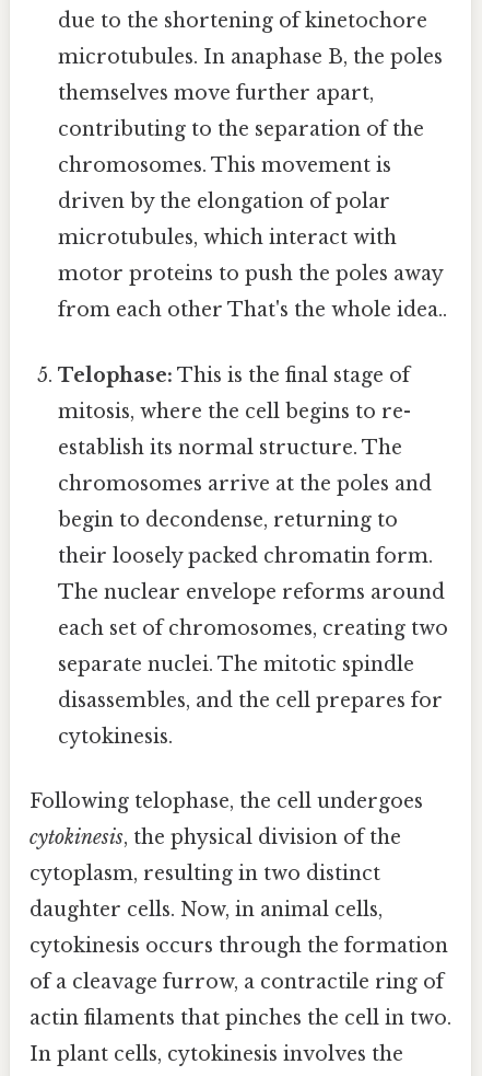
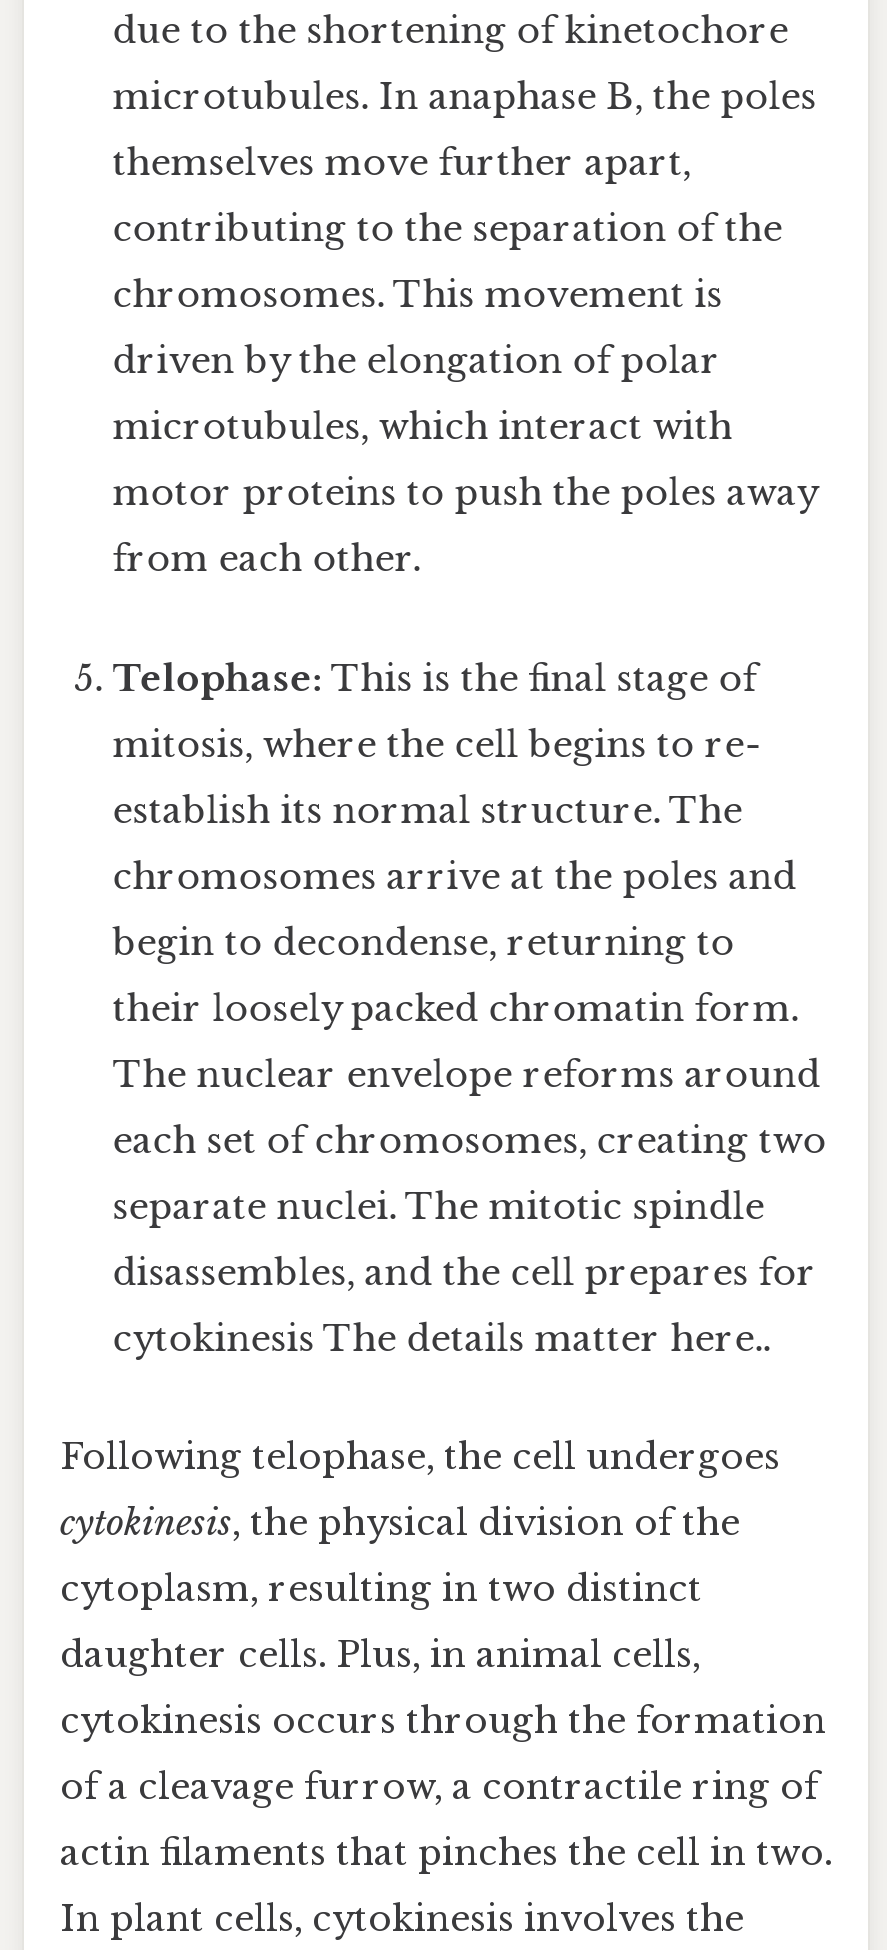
- from each other That's the whole idea..
+ from each other.

- cytokinesis.
+ cytokinesis The details matter here..

- daughter cells. Now, in animal cells,
+ daughter cells. Plus, in animal cells,
